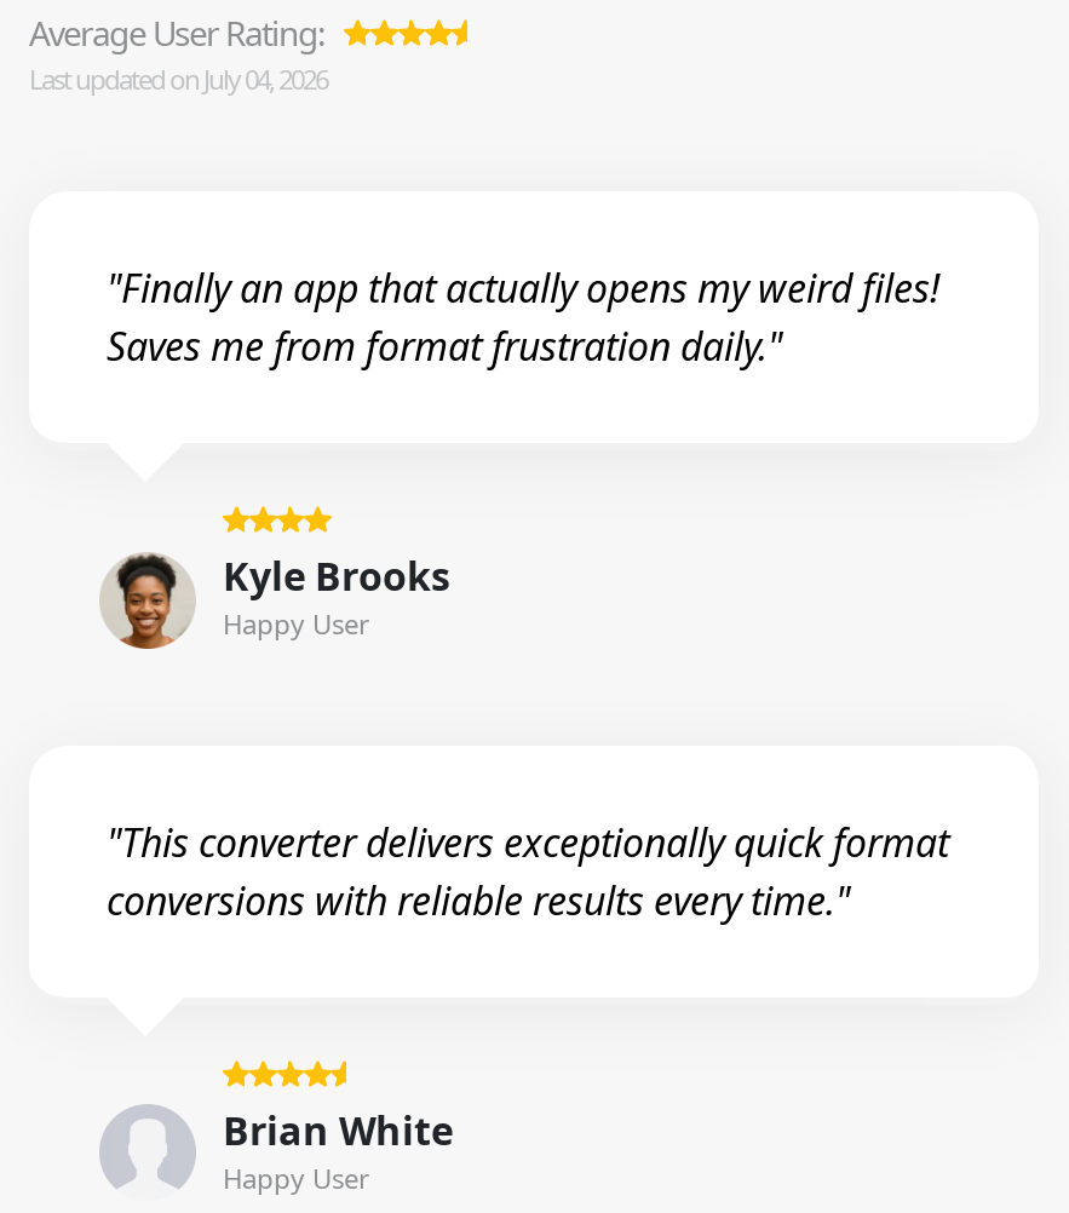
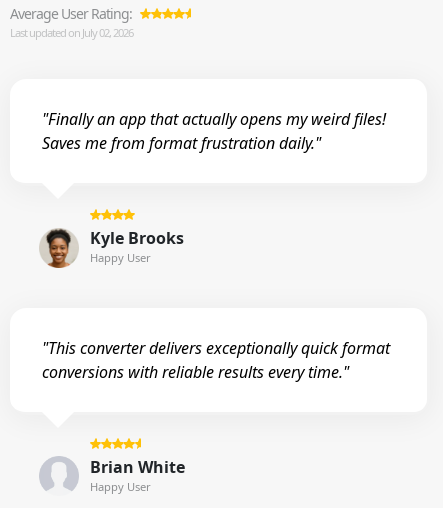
- Last updated on July 04, 2026
+ Last updated on July 02, 2026
